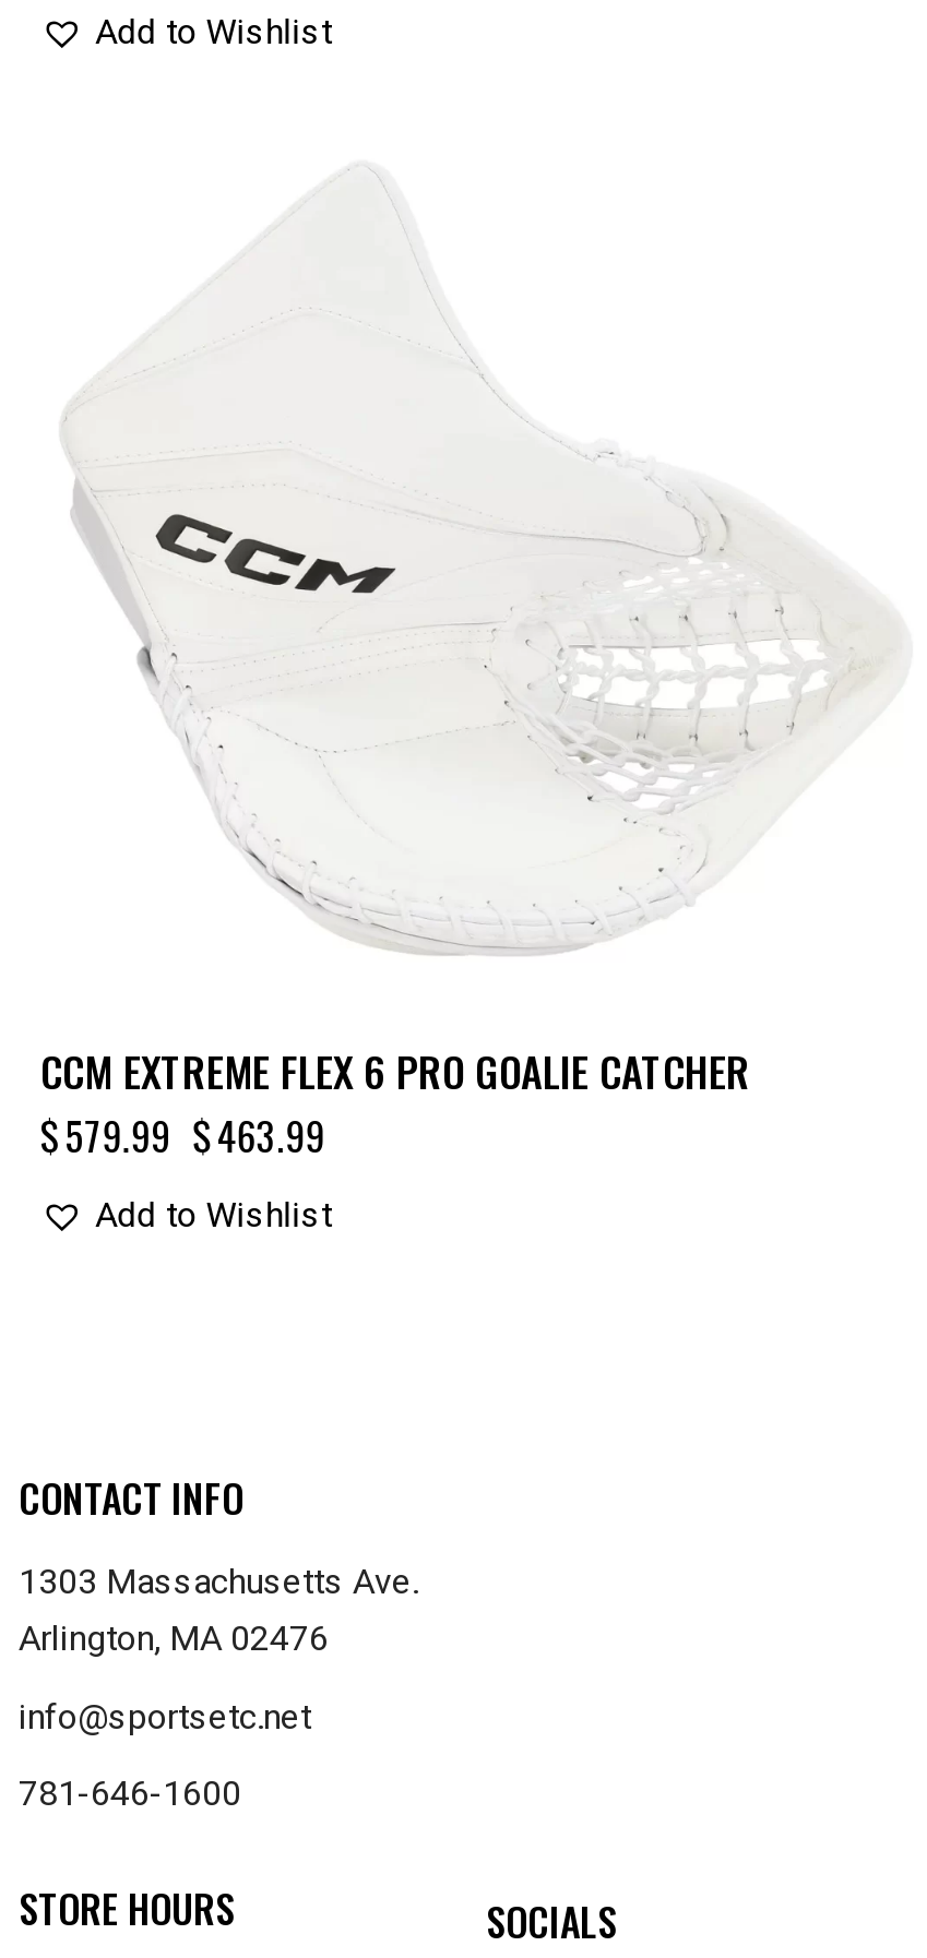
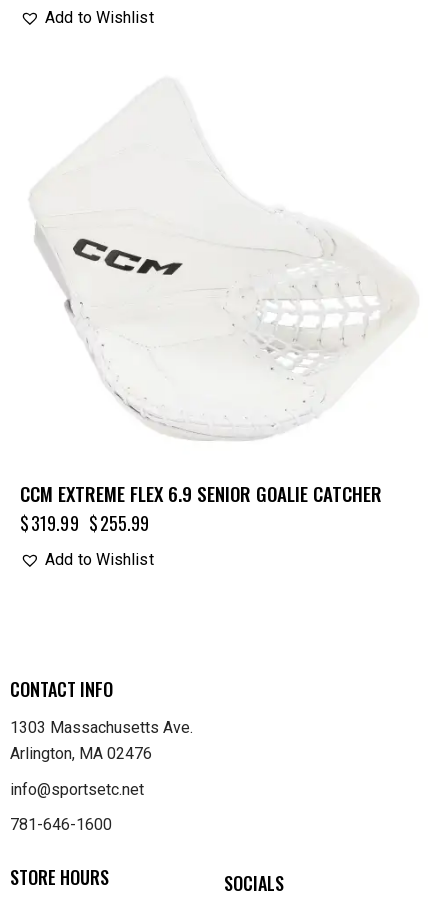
- CCM EXTREME FLEX 6 PRO GOALIE CATCHER
+ CCM EXTREME FLEX 6.9 SENIOR GOALIE CATCHER

- $579.99 $463.99
+ $319.99 $255.99
